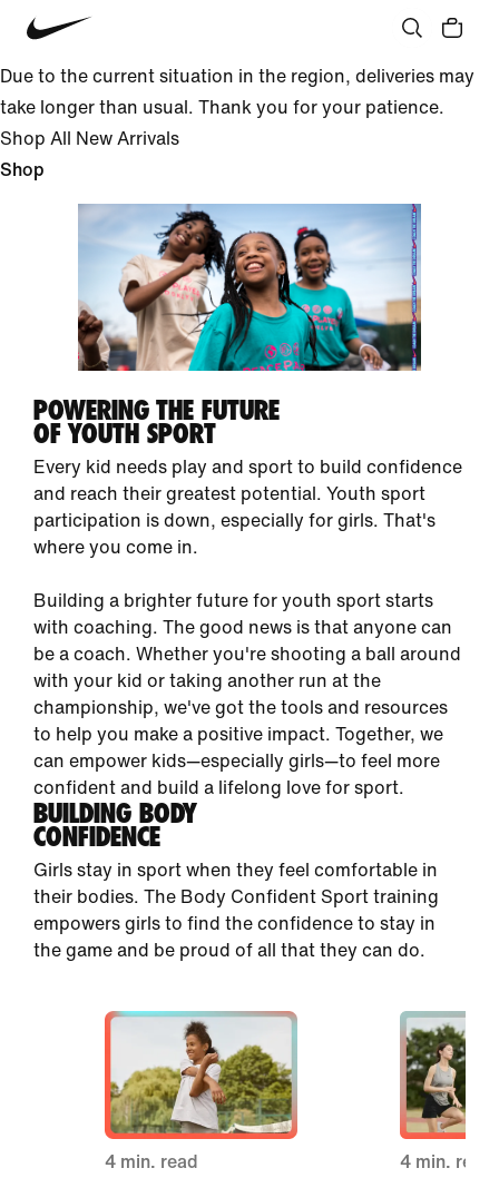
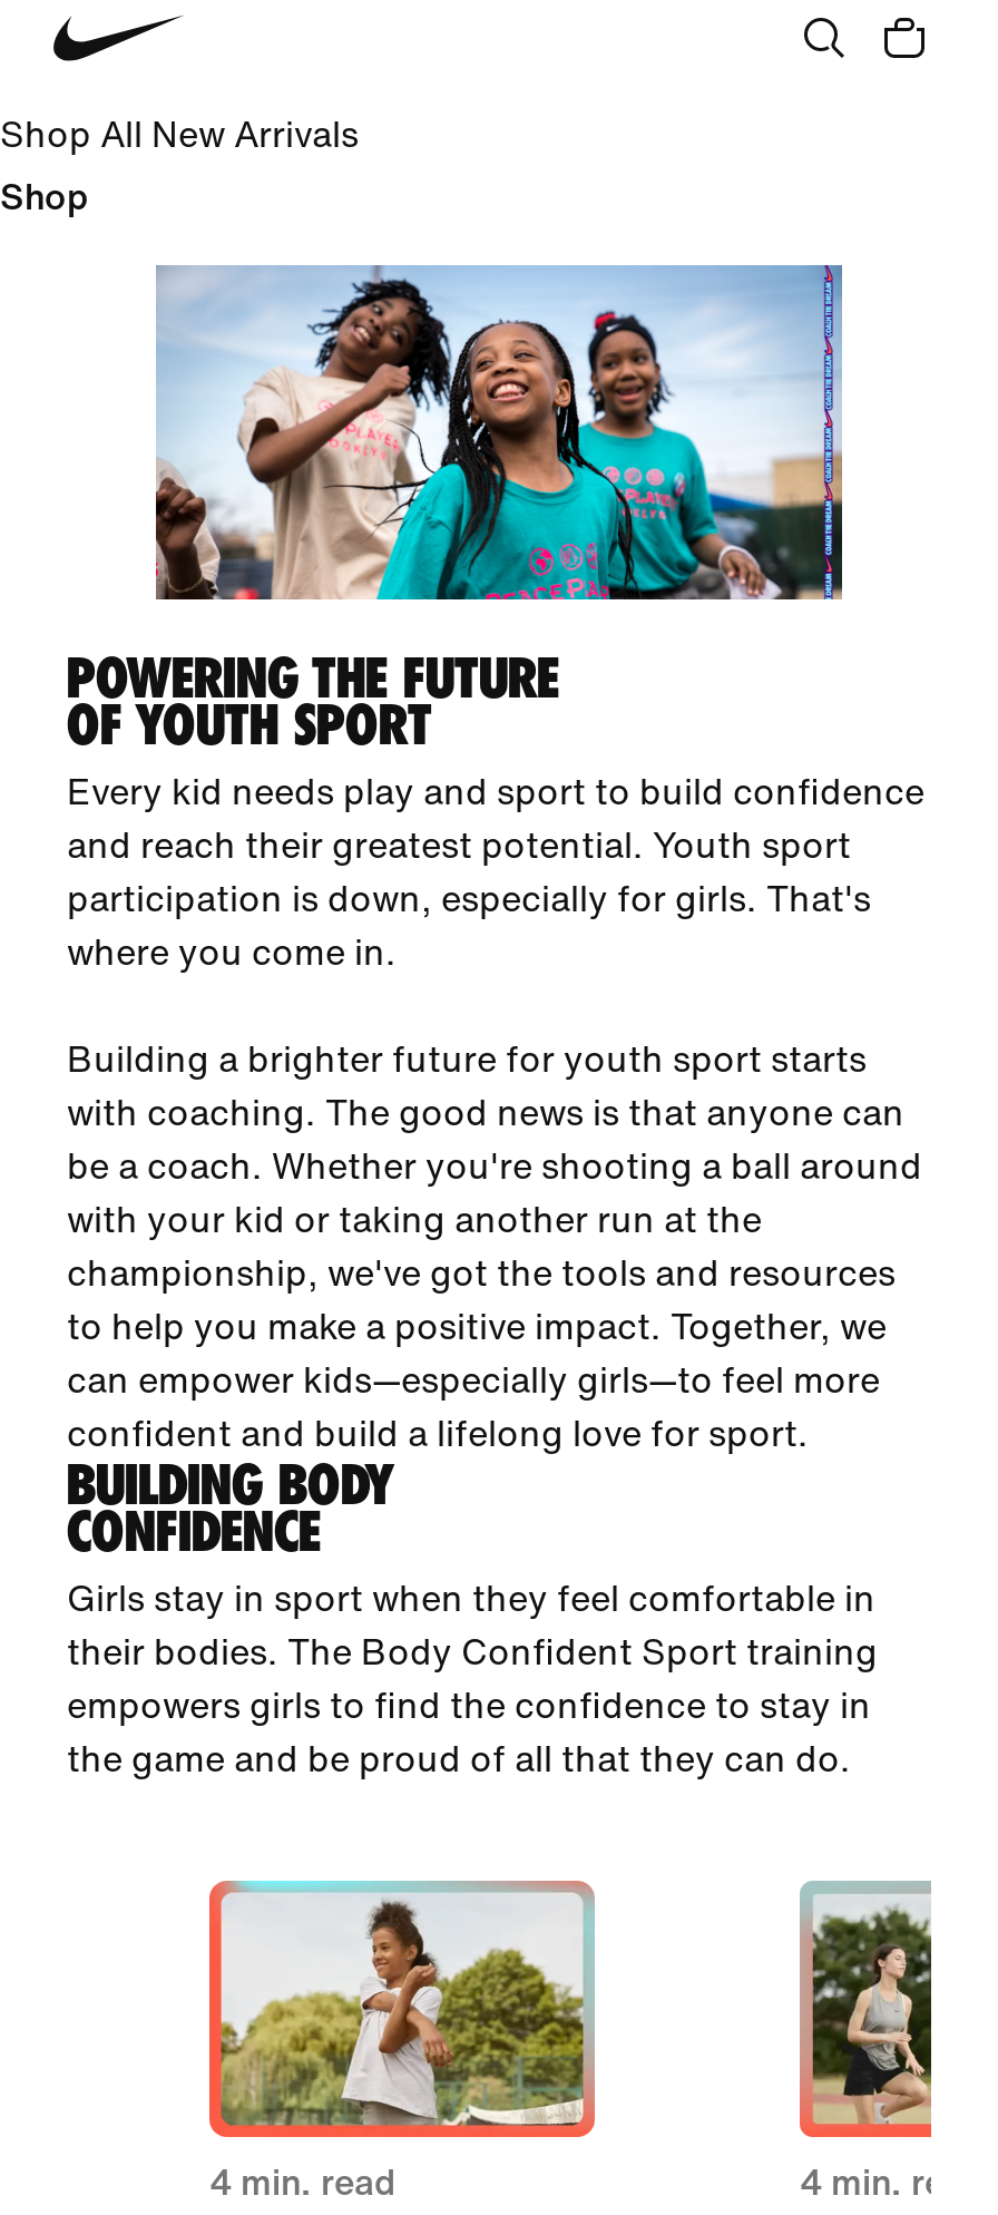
- Due to the current situation in the region, deliveries may
- take longer than usual. Thank you for your patience.
